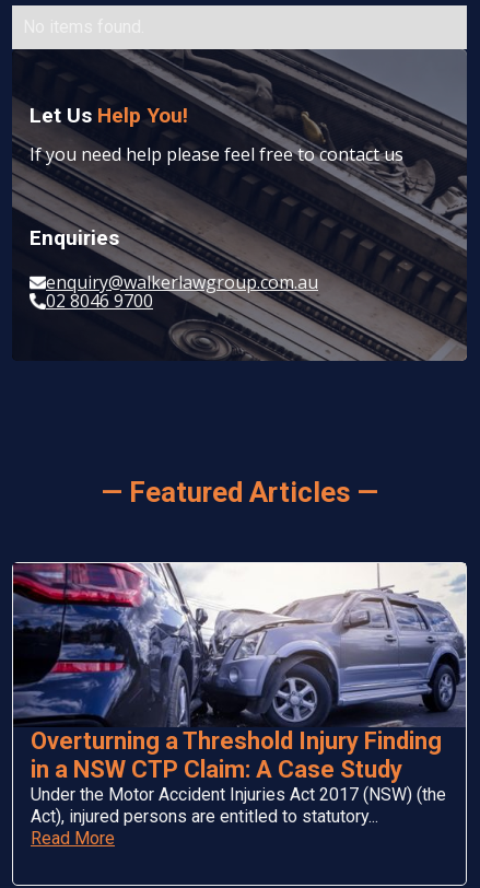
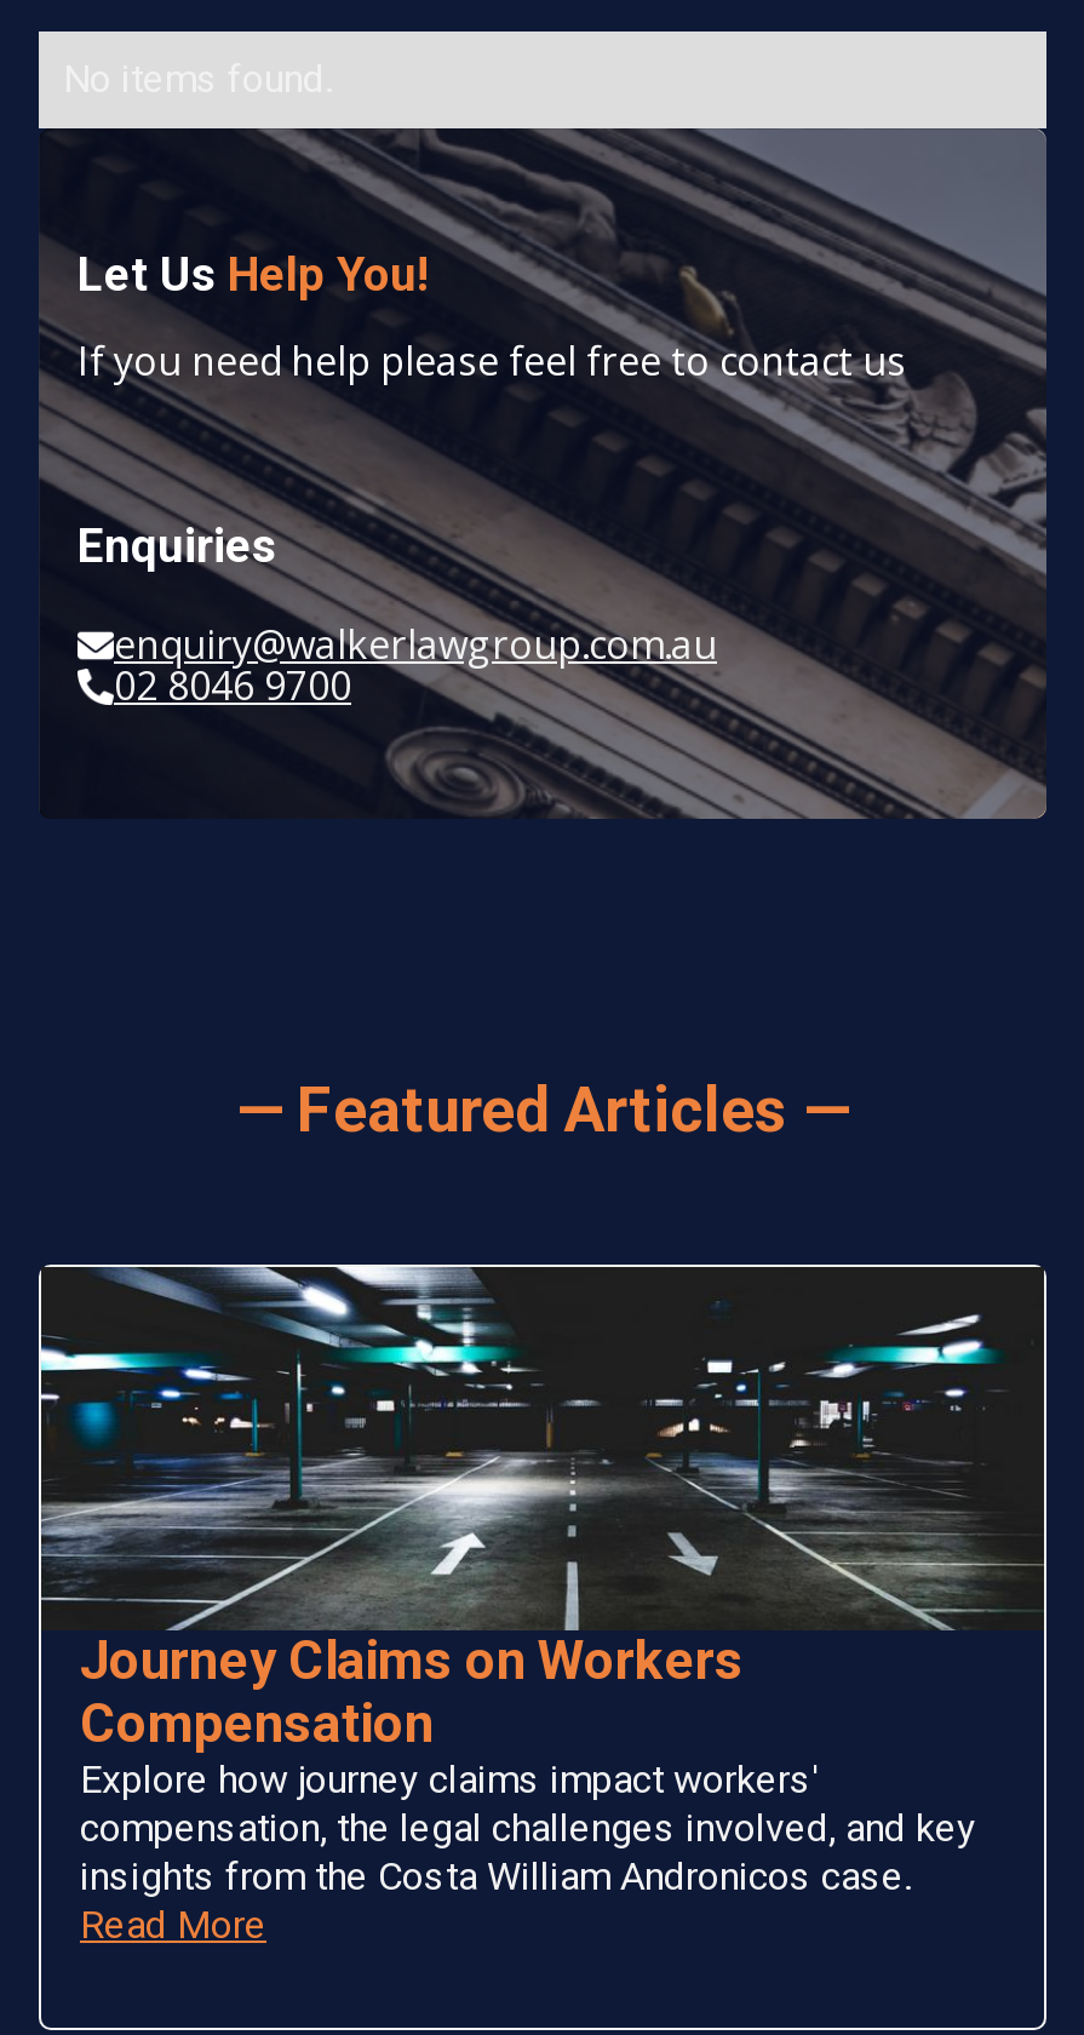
- [image]
- Overturning a Threshold Injury Finding
- in a NSW CTP Claim: A Case Study
- Under the Motor Accident Injuries Act 2017 (NSW) (the
- Act), injured persons are entitled to statutory...
+ [image]
+ Journey Claims on Workers
+ Compensation
+ Explore how journey claims impact workers'
+ compensation, the legal challenges involved, and key
+ insights from the Costa William Andronicos case.
